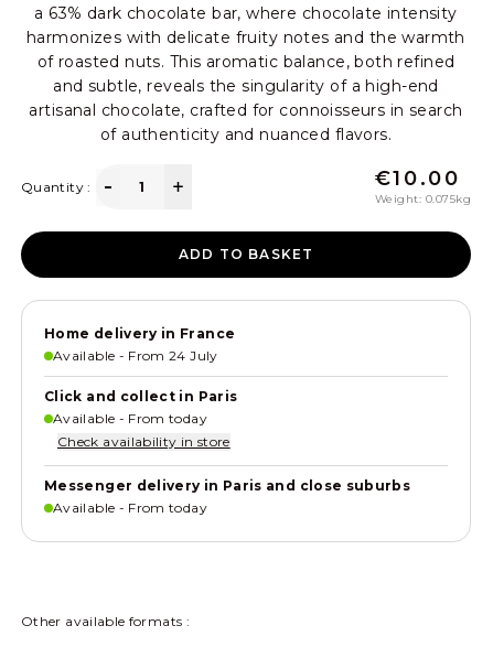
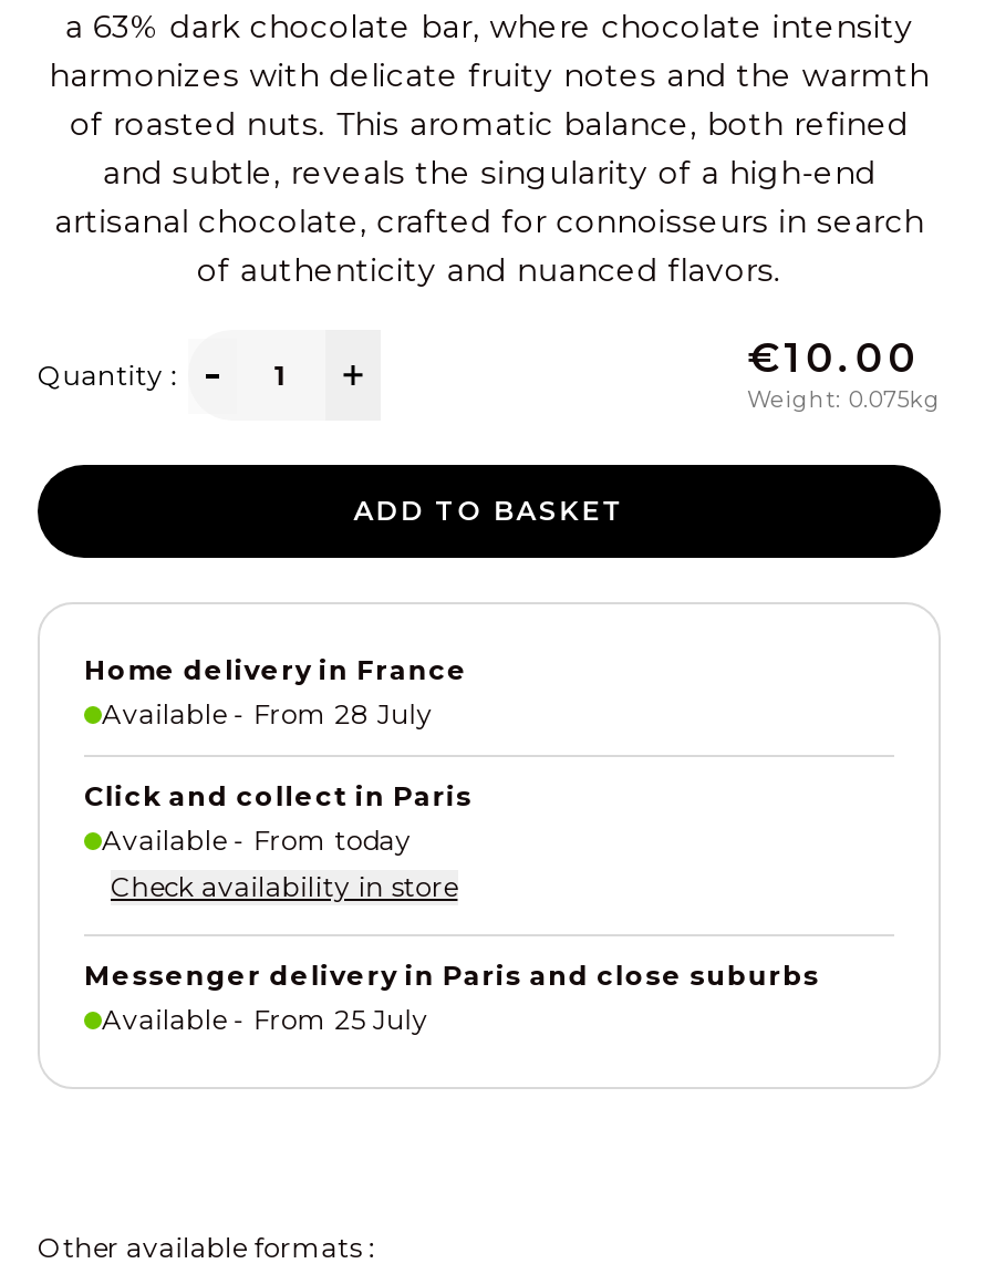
- Available - From 24 July
+ Available - From 28 July

- Available - From today
+ Available - From 25 July
